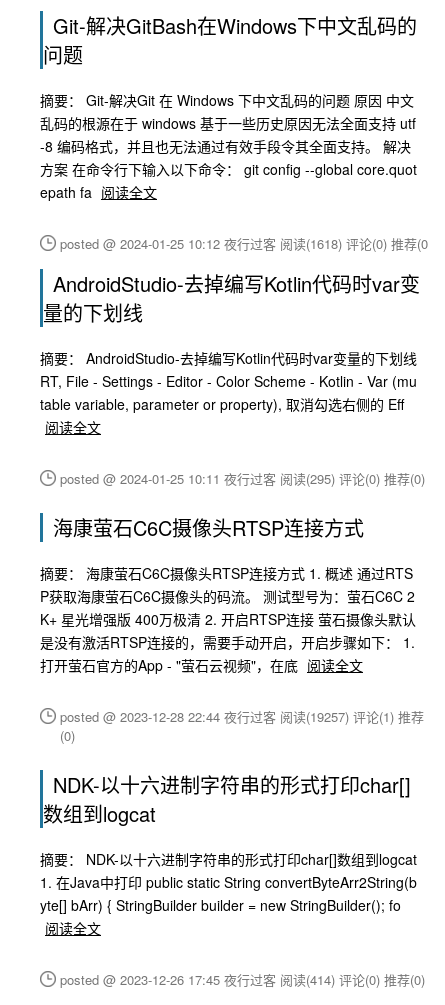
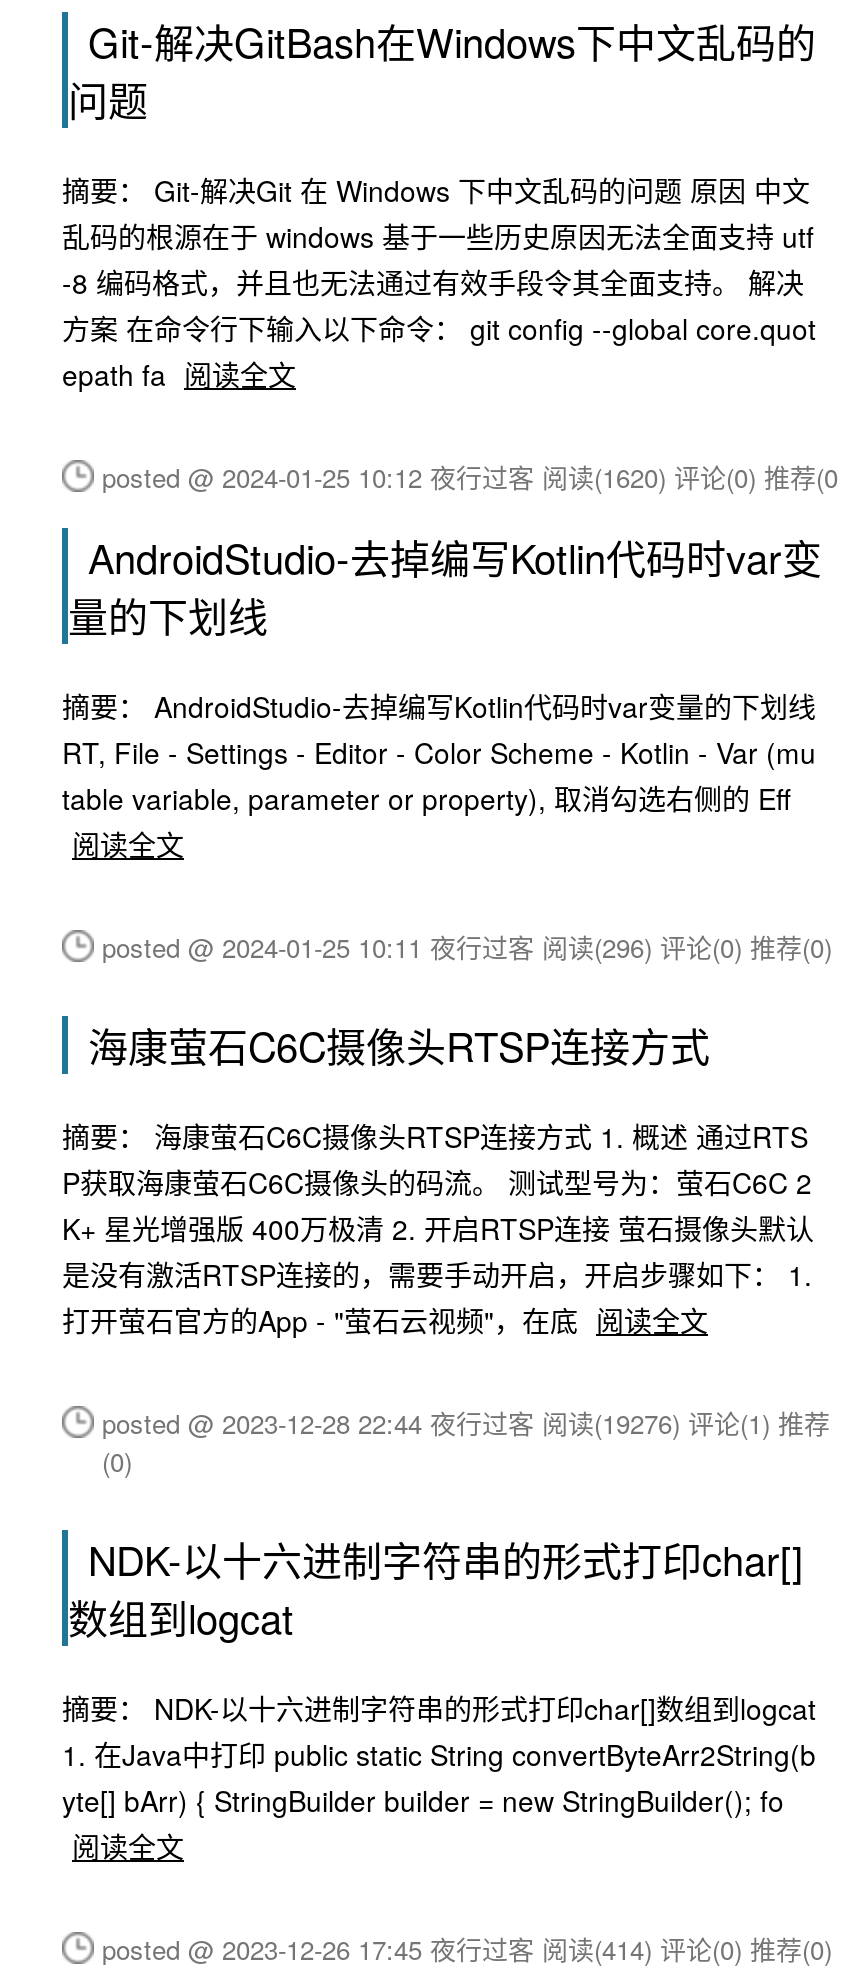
- posted @ 2024-01-25 10:12 夜行过客阅读(1618) 评论(0) 推荐(0)
+ posted @ 2024-01-25 10:12 夜行过客阅读(1620) 评论(0) 推荐(0)

- posted @ 2024-01-25 10:11 夜行过客阅读(295) 评论(0) 推荐(0)
+ posted @ 2024-01-25 10:11 夜行过客阅读(296) 评论(0) 推荐(0)

- posted @ 2023-12-28 22:44 夜行过客阅读(19257) 评论(1) 推荐
+ posted @ 2023-12-28 22:44 夜行过客阅读(19276) 评论(1) 推荐
